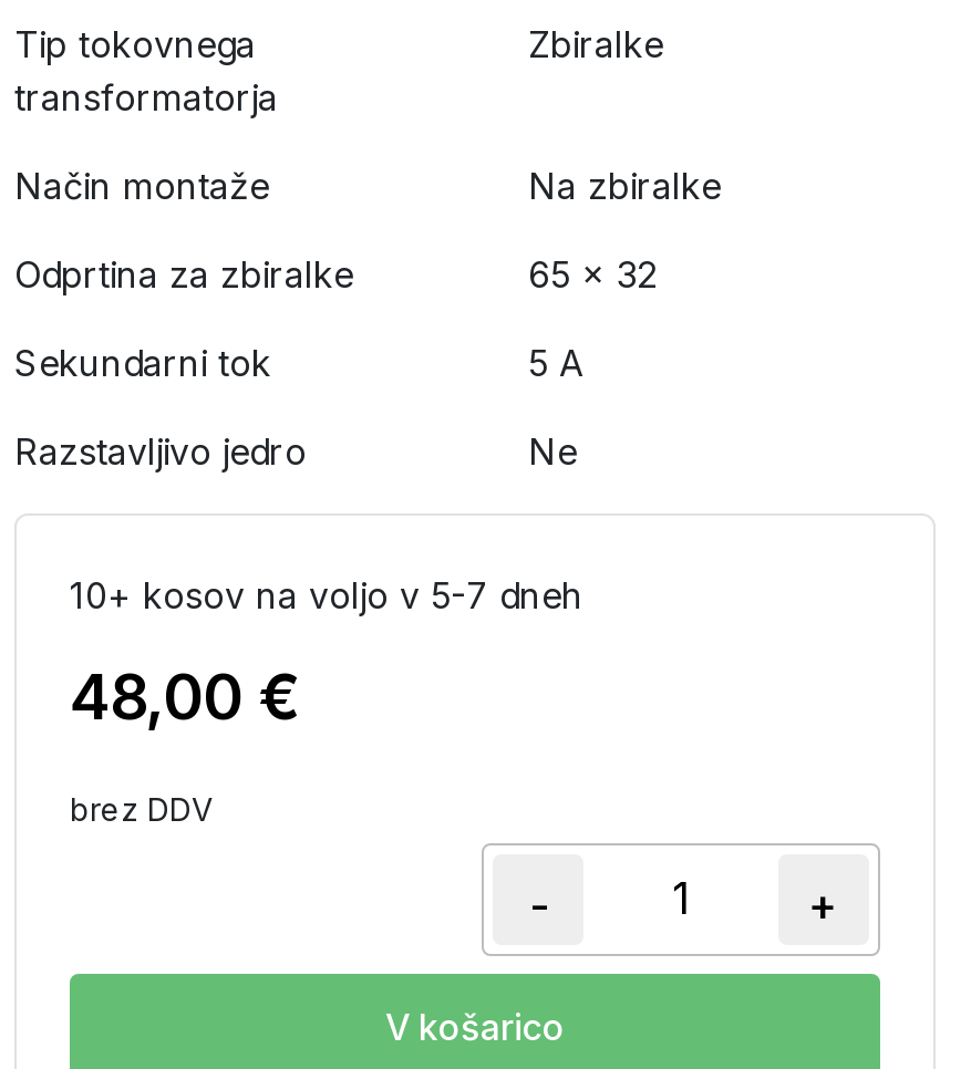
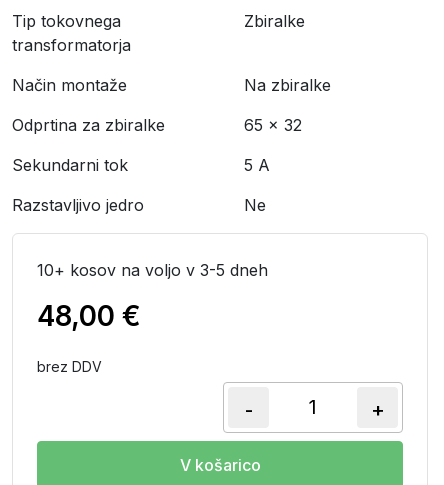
- 10+ kosov na voljo v 5-7 dneh
+ 10+ kosov na voljo v 3-5 dneh
